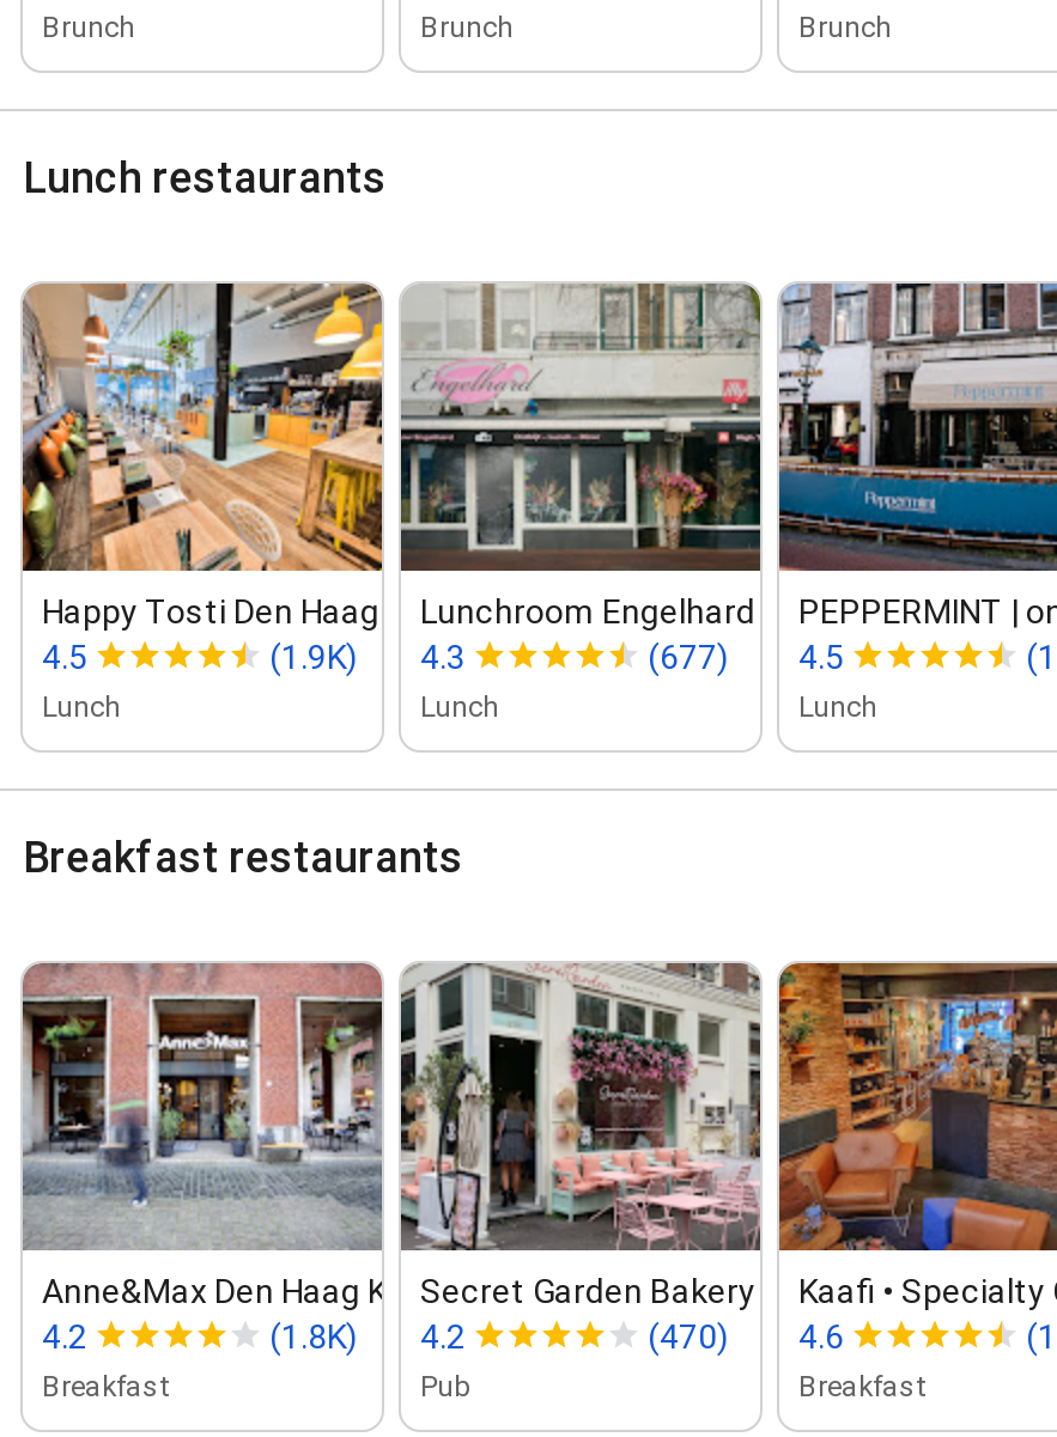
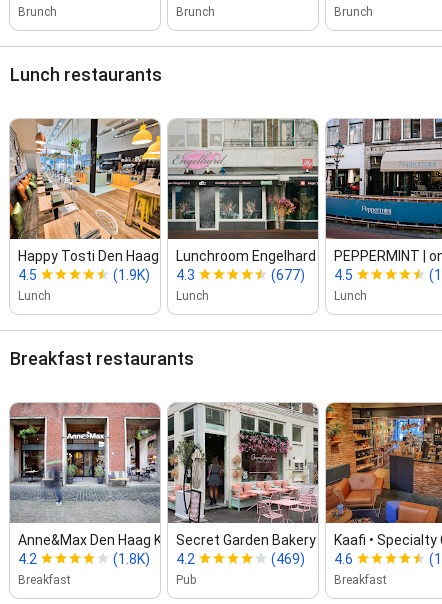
- (470) 4.6
+ (469) 4.6
